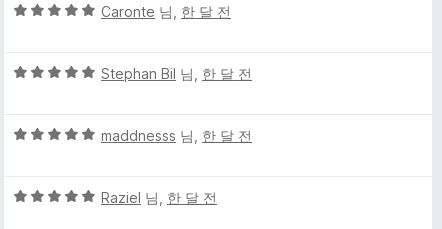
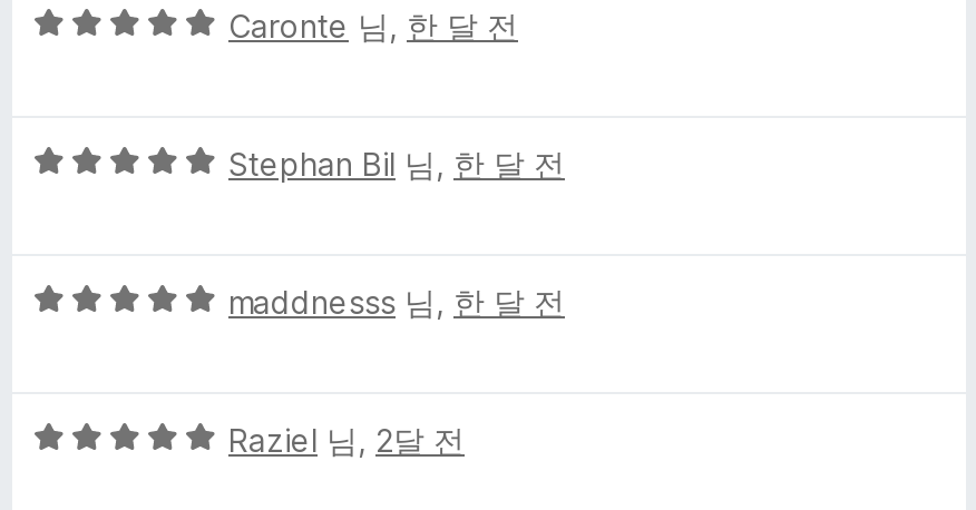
- Raziel 님, 한 달 전
+ Raziel 님, 2달 전
